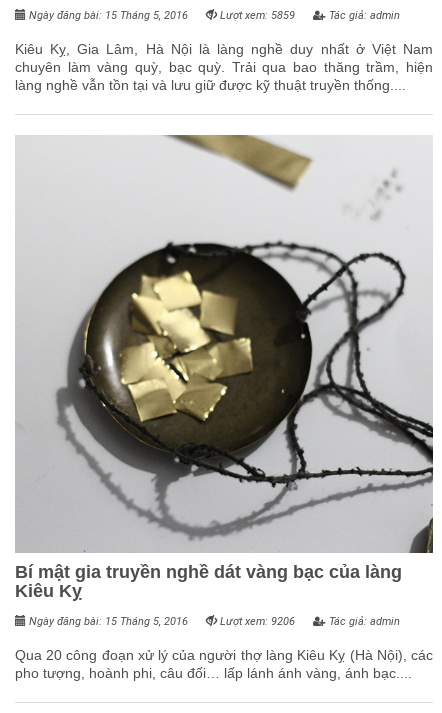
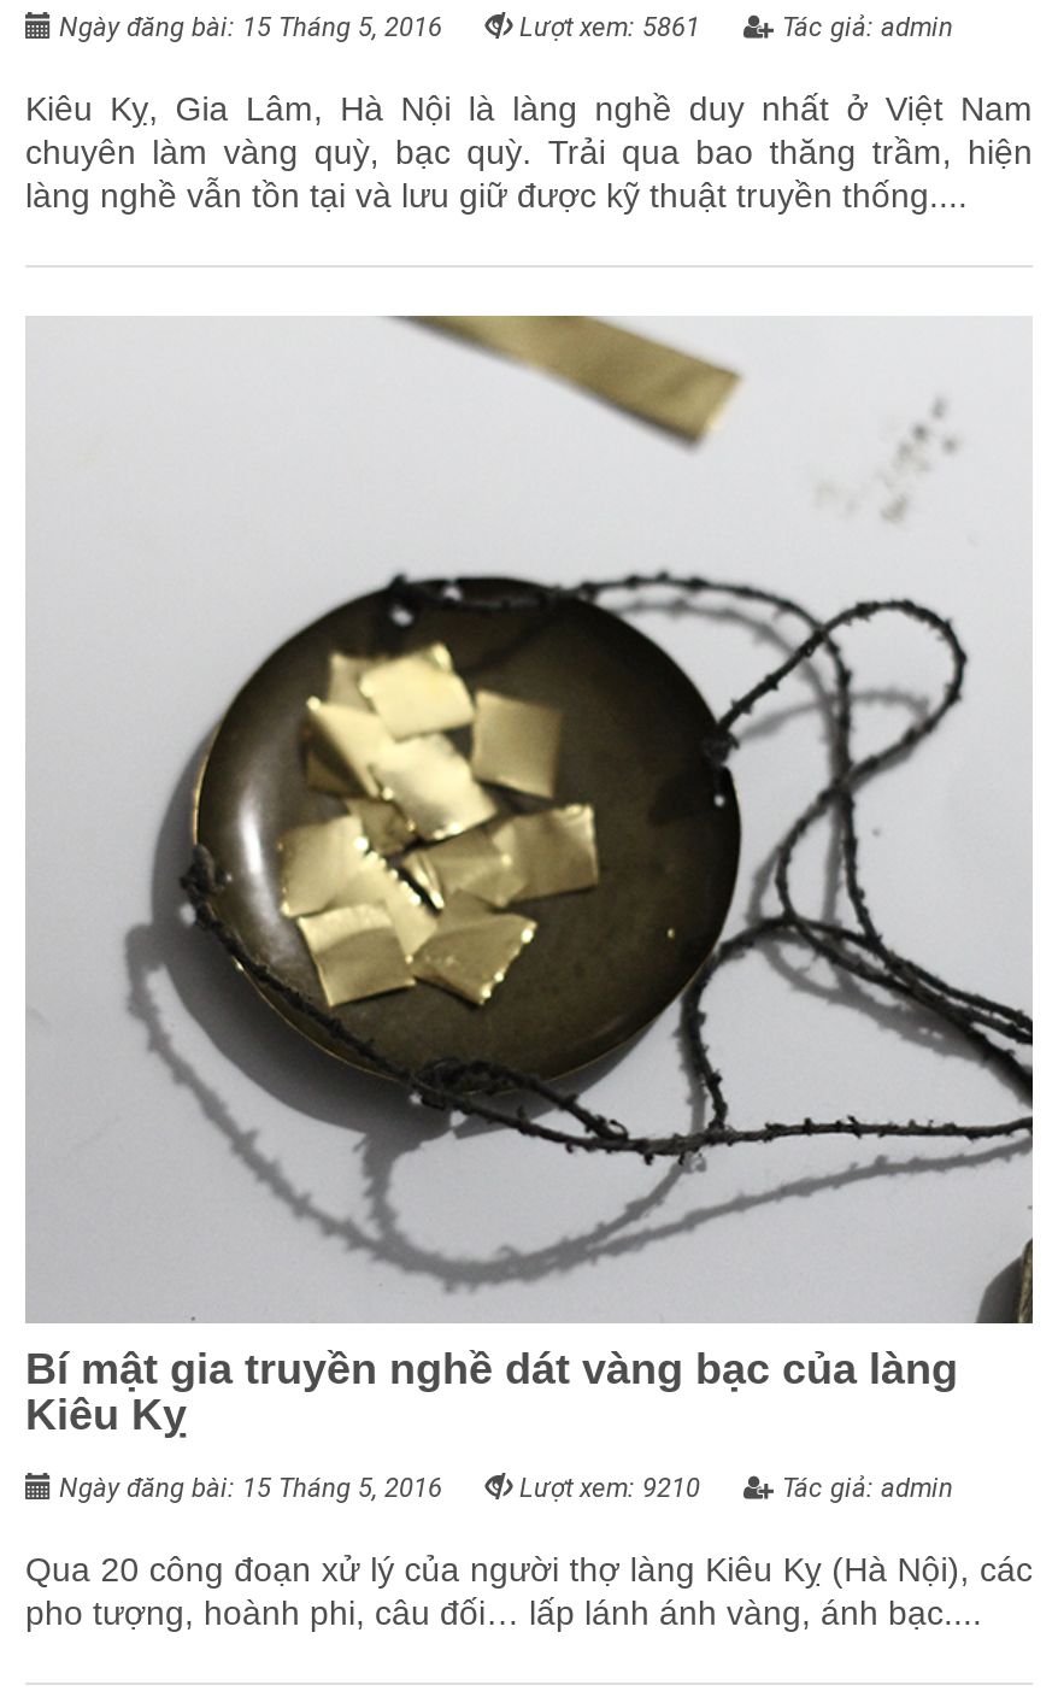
- Ngày đăng bài: 15 Tháng 5, 2016 Lượt xem: 5859
+ Ngày đăng bài: 15 Tháng 5, 2016 Lượt xem: 5861

- Ngày đăng bài: 15 Tháng 5, 2016 Lượt xem: 9206
+ Ngày đăng bài: 15 Tháng 5, 2016 Lượt xem: 9210
